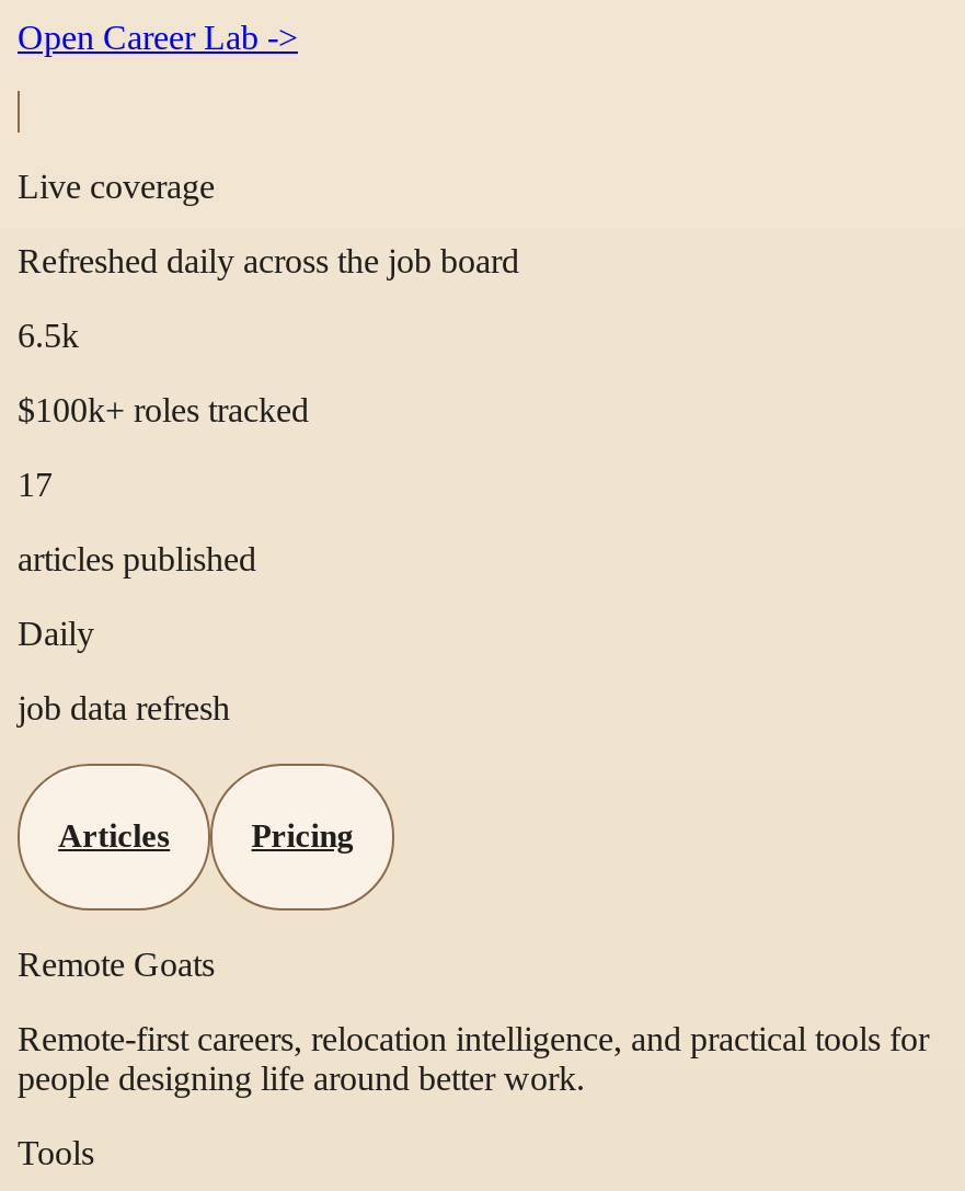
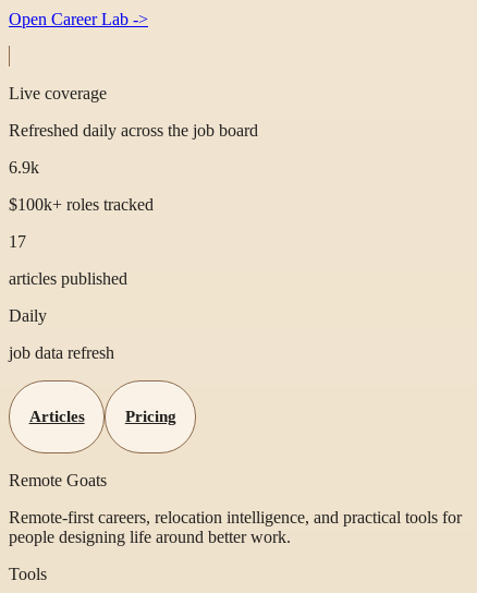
- 6.5k
+ 6.9k
